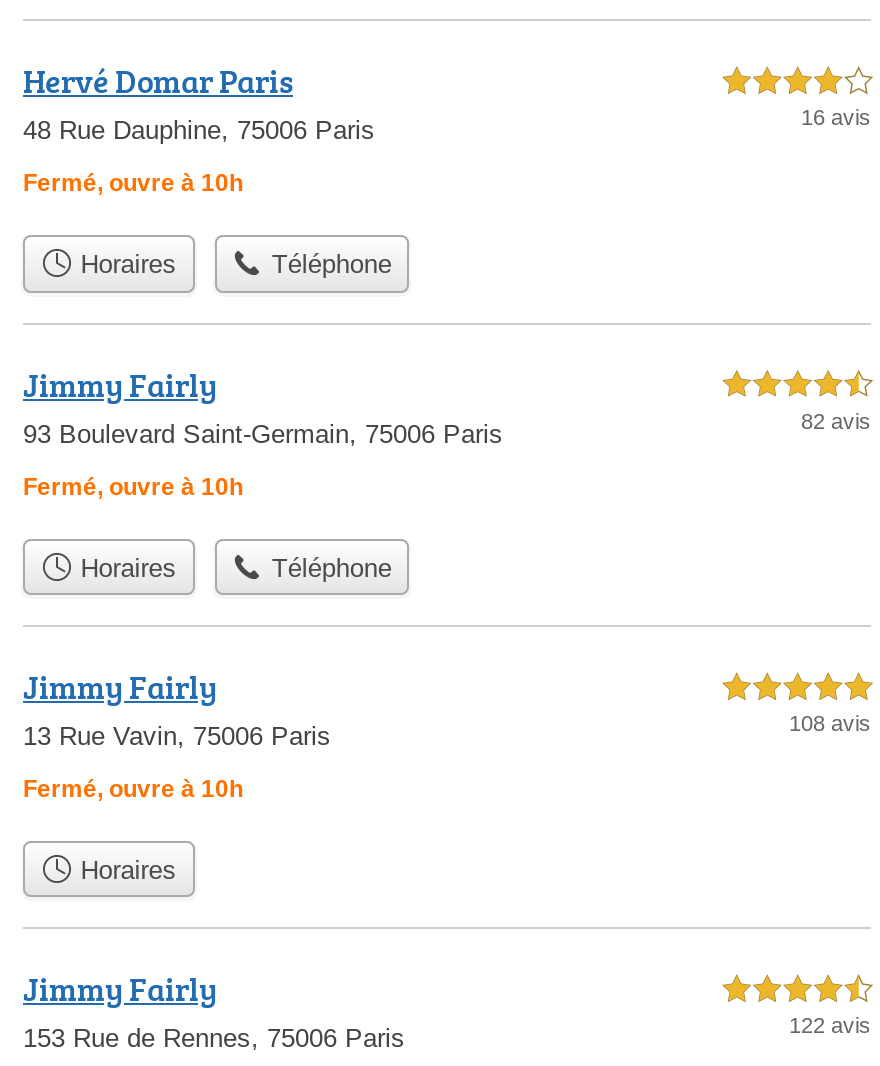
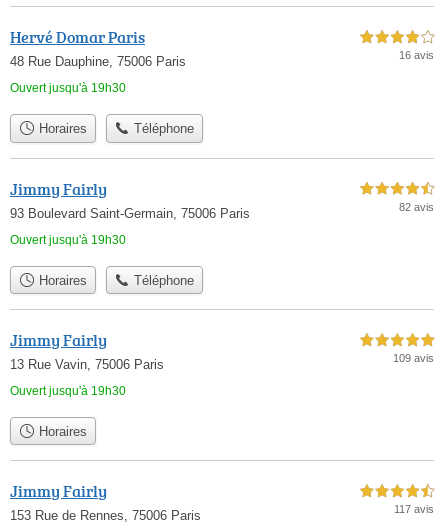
- Fermé, ouvre à 10h
+ Ouvert jusqu'à 19h30

- Fermé, ouvre à 10h
+ Ouvert jusqu'à 19h30

- 108 avis
+ 109 avis

- Fermé, ouvre à 10h
+ Ouvert jusqu'à 19h30

- 122 avis
+ 117 avis
